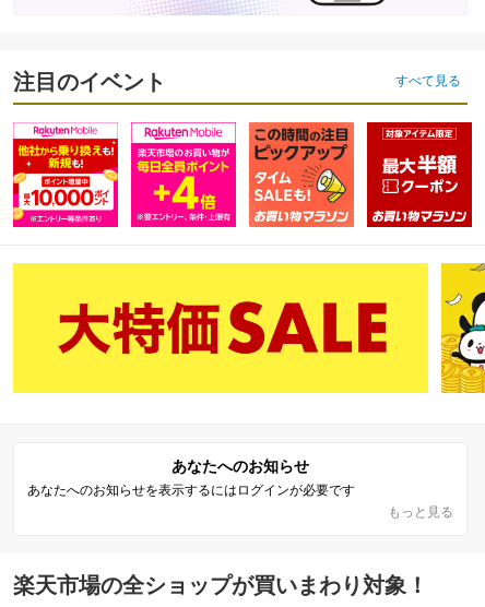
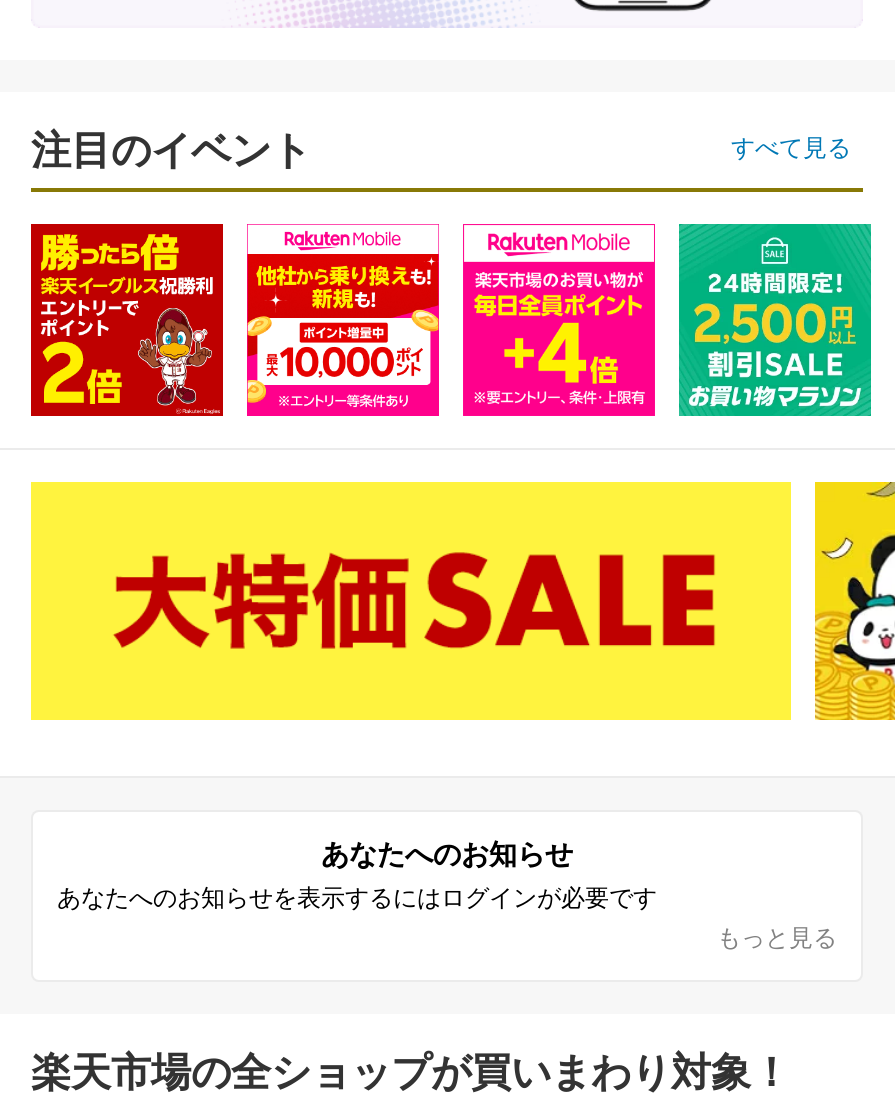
- [image]
+ [image]

- [image]
+ [image]

- [image]
+ [image]

- [image]
+ [image]
